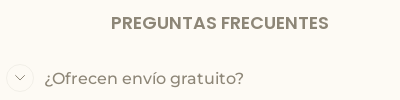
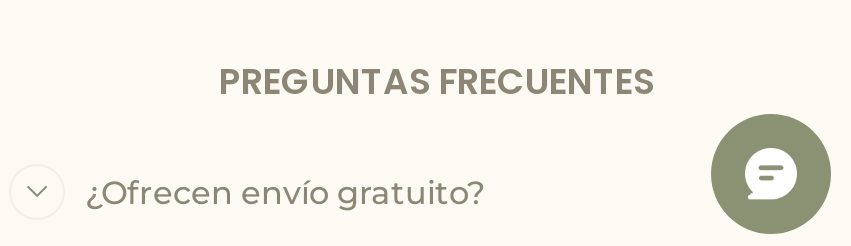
+ [image]
